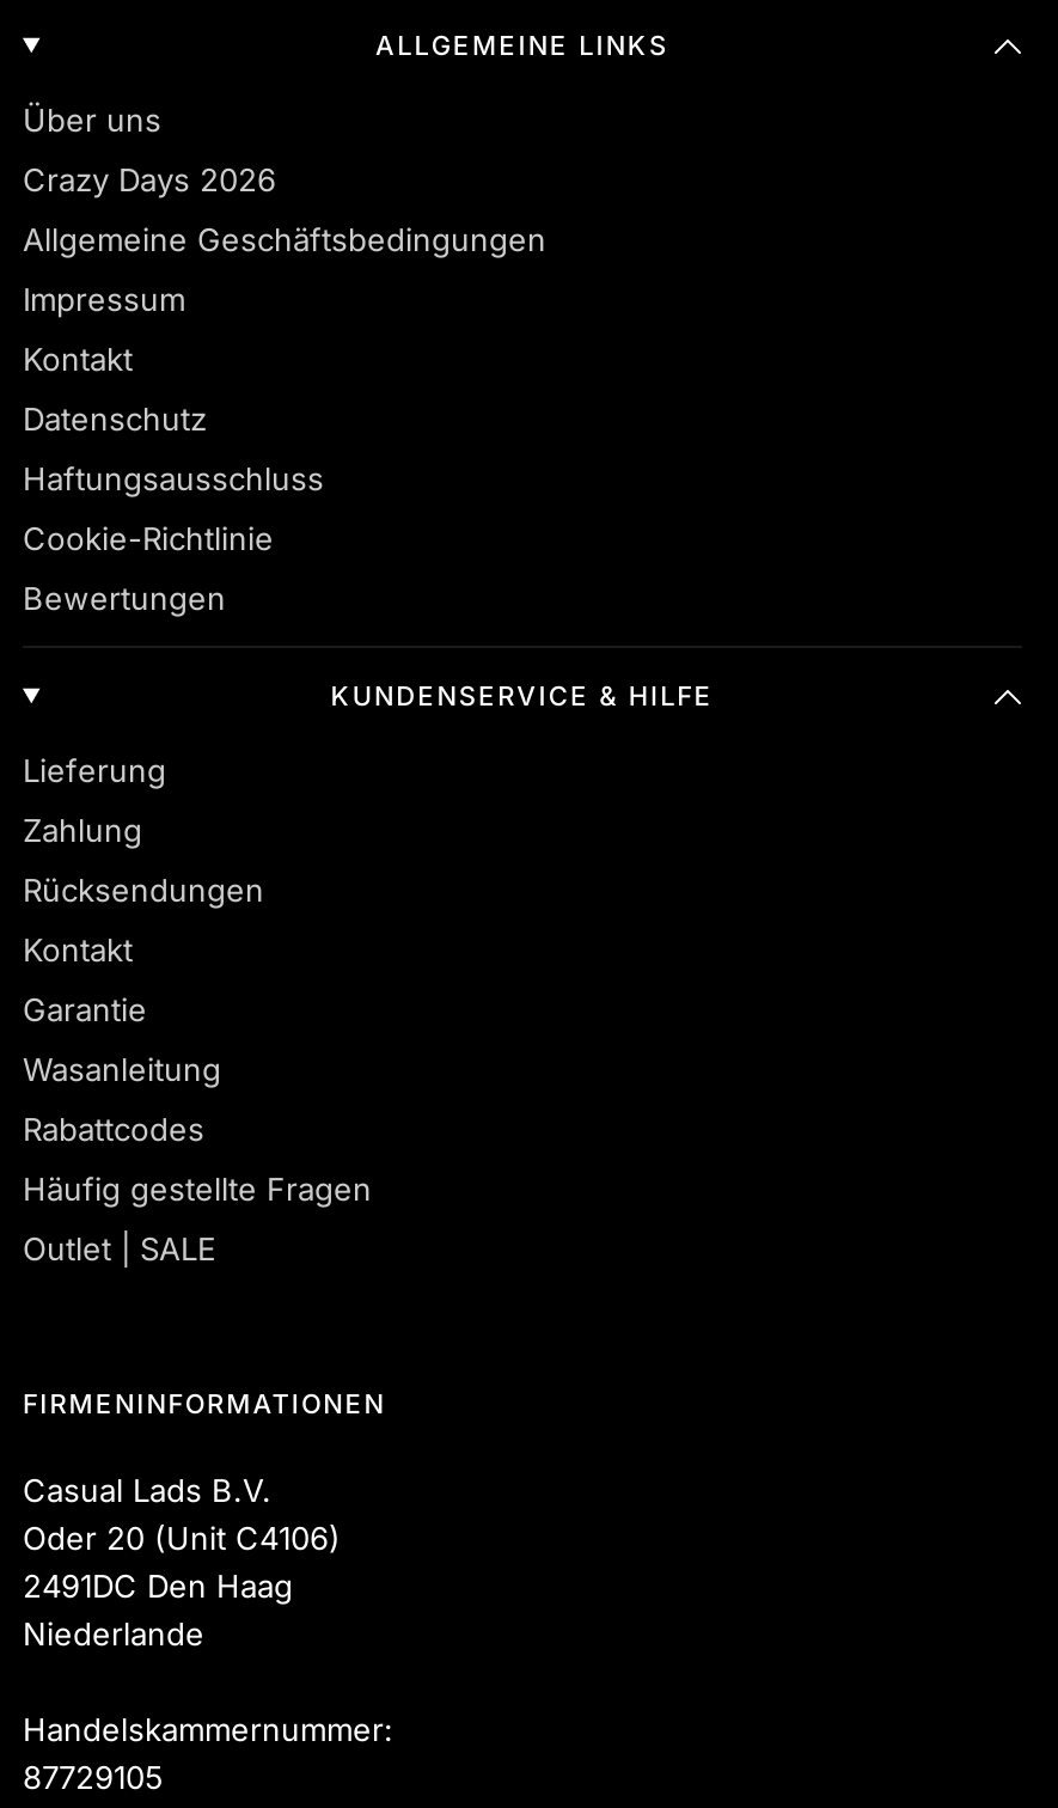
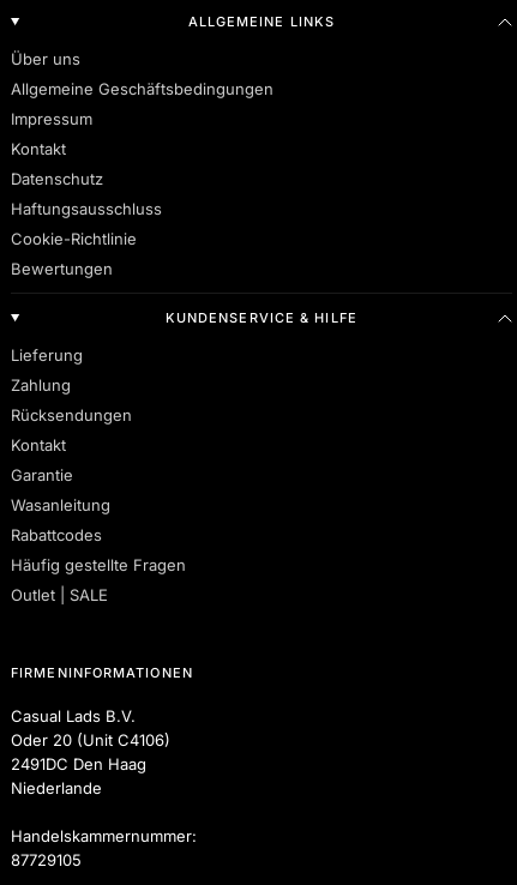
- Crazy Days 2026
